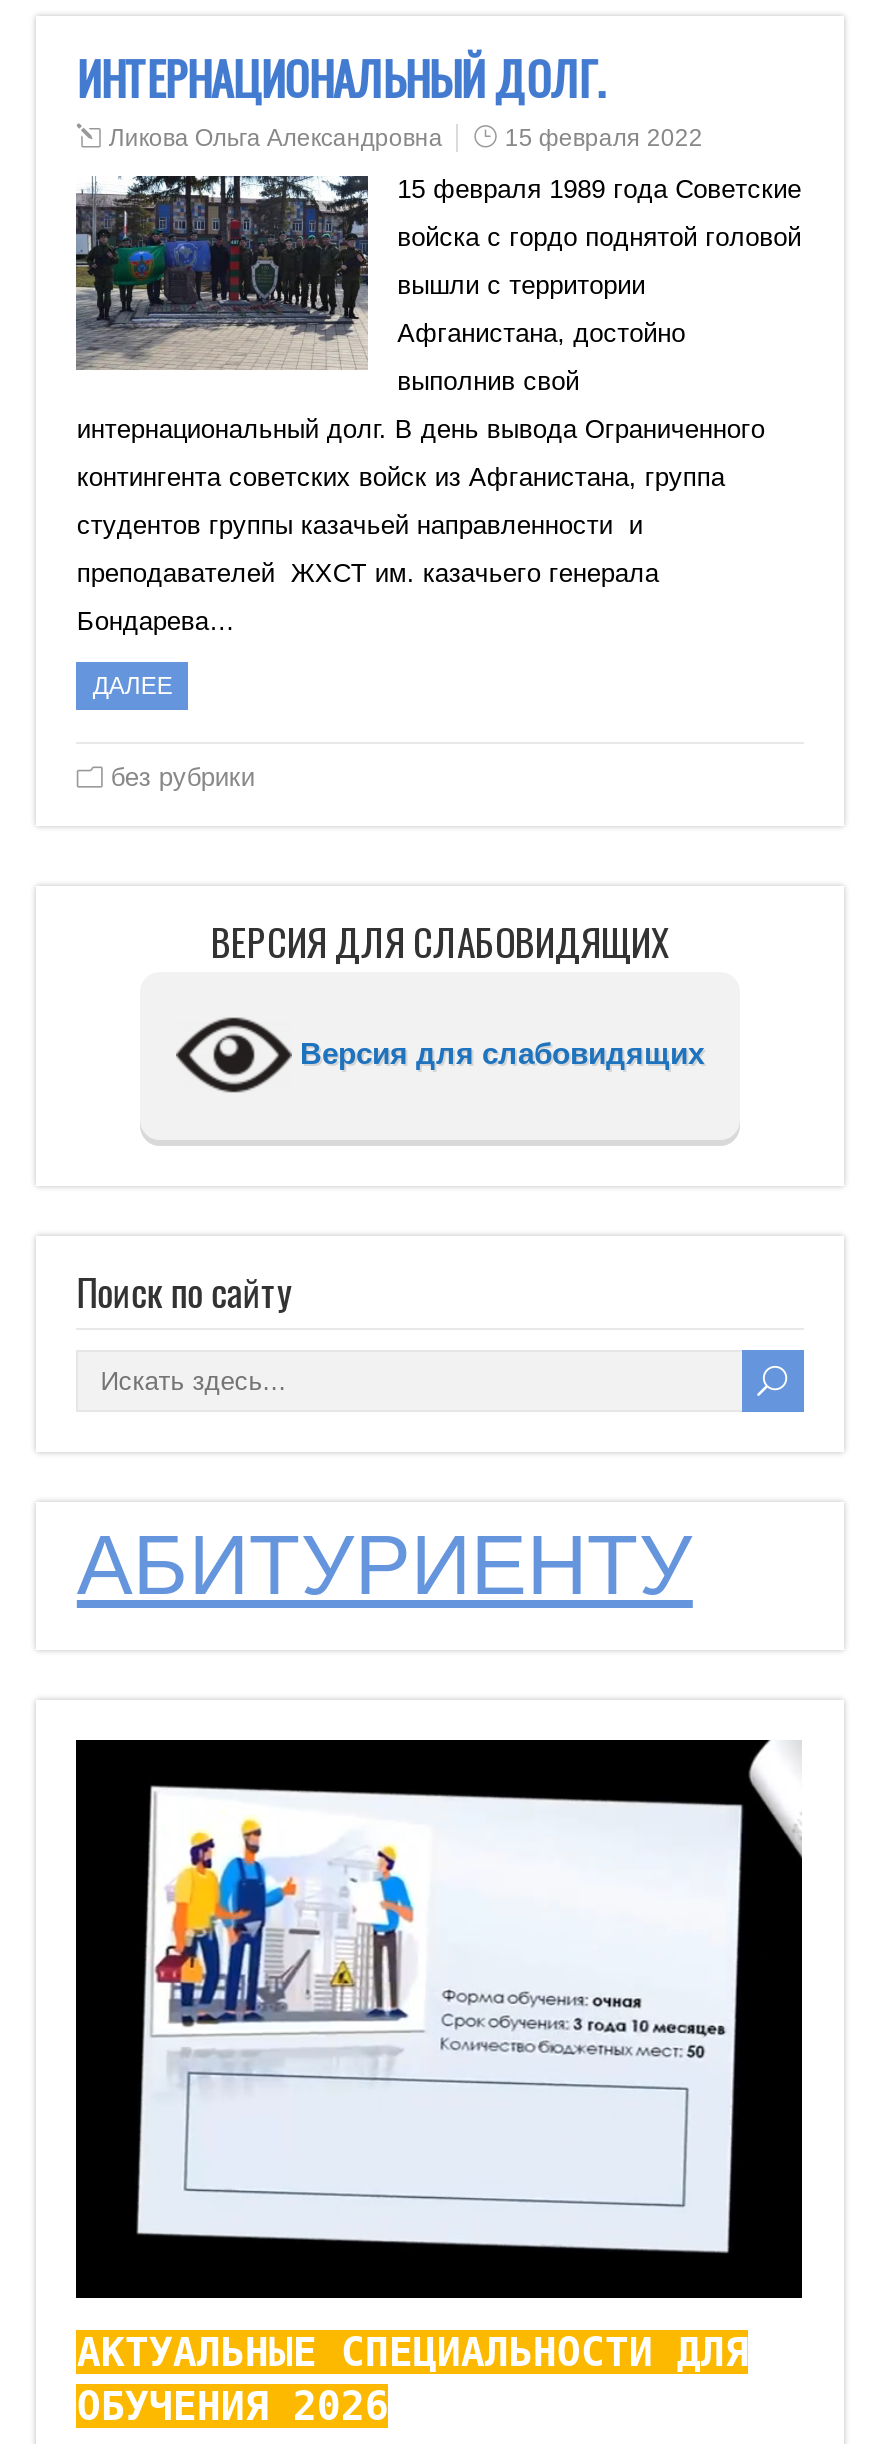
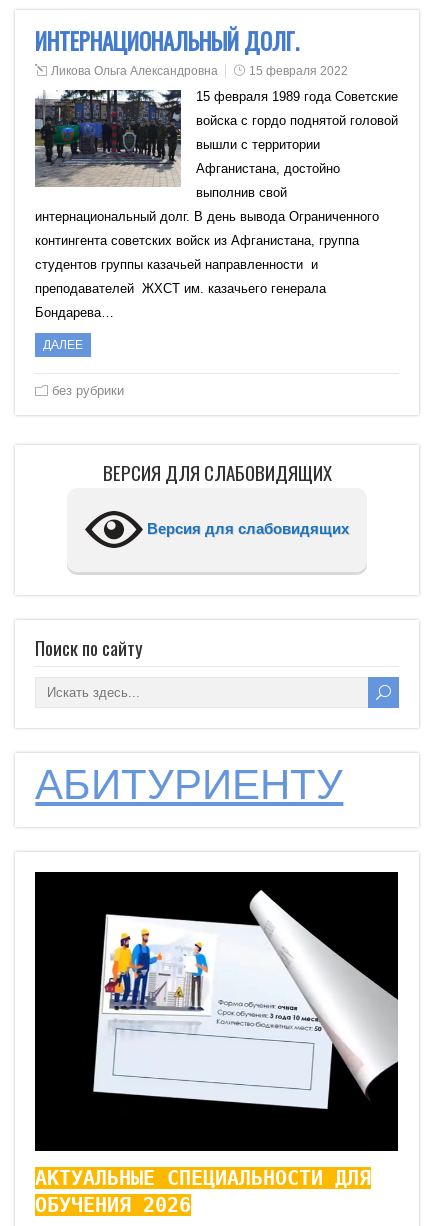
- [image]
+ [image]
